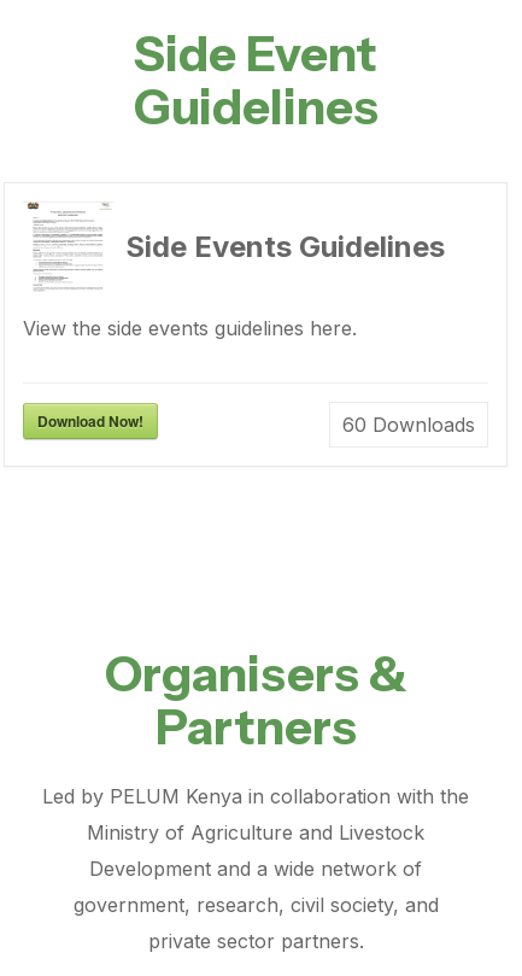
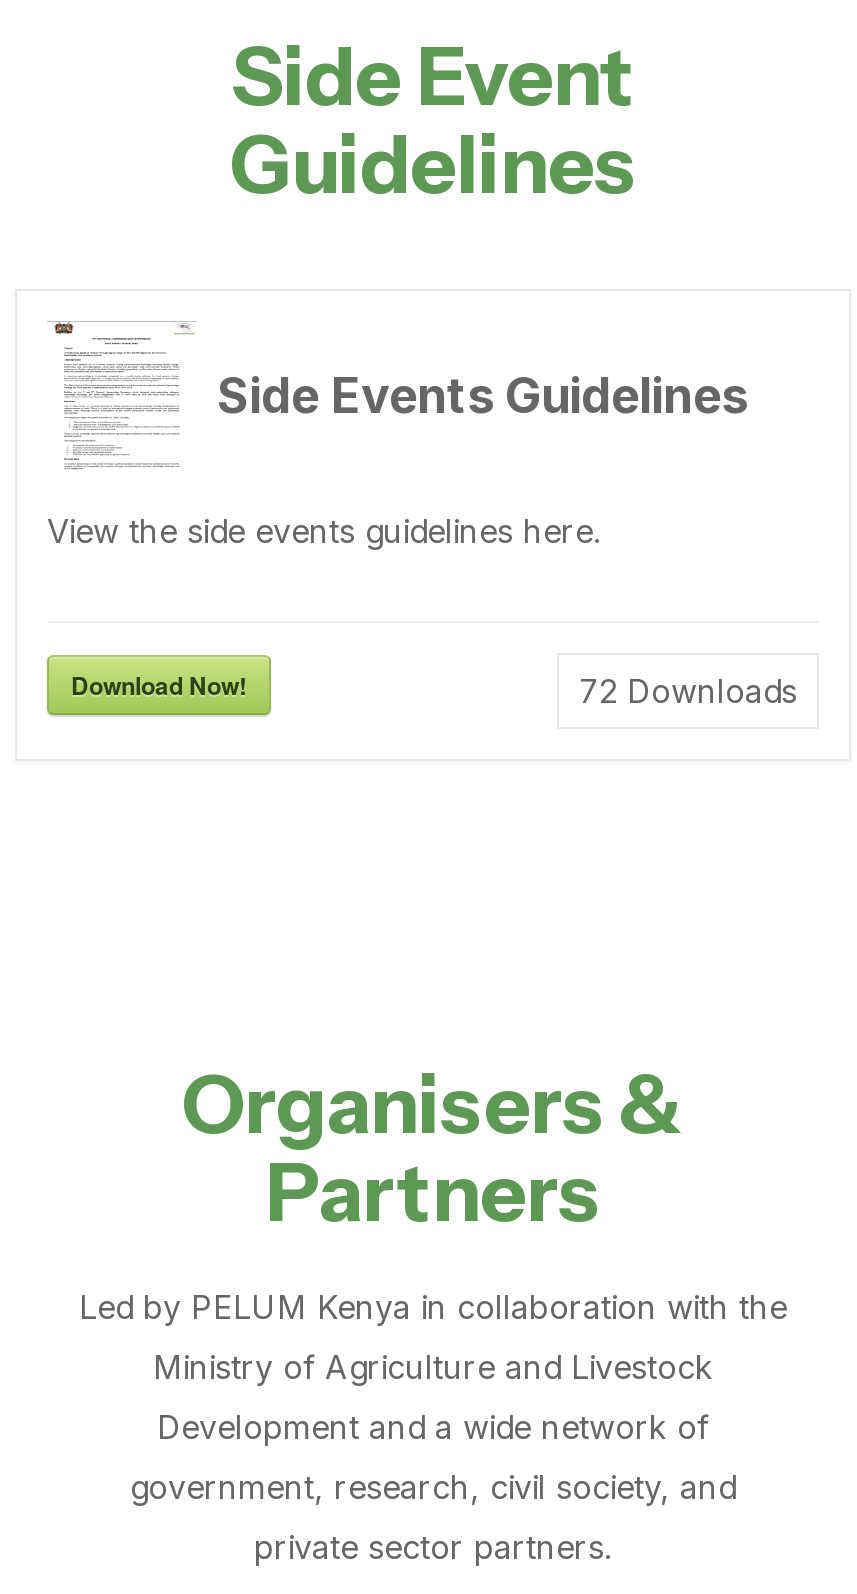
- 60 Downloads
+ 72 Downloads
